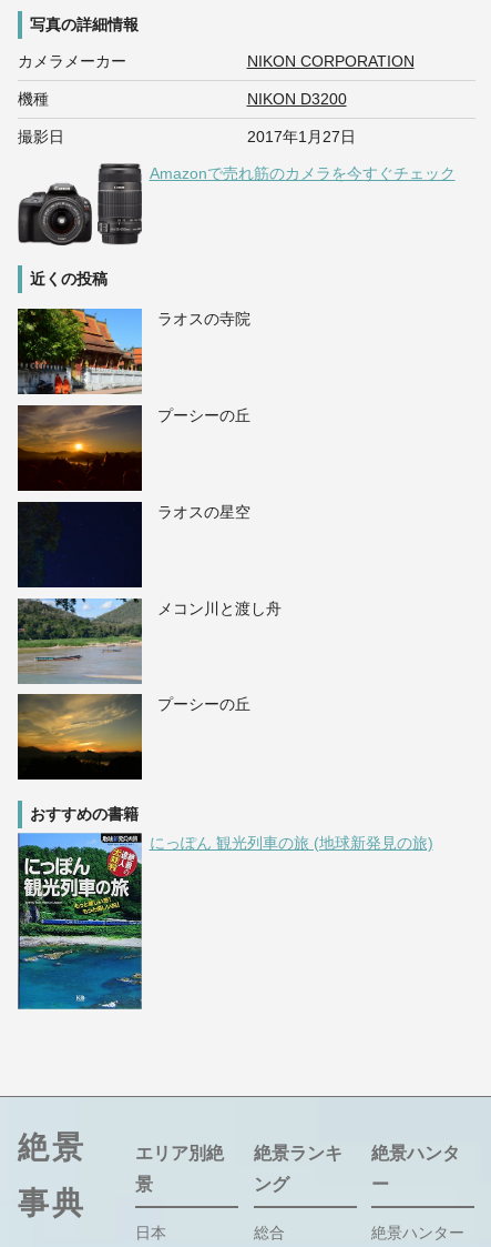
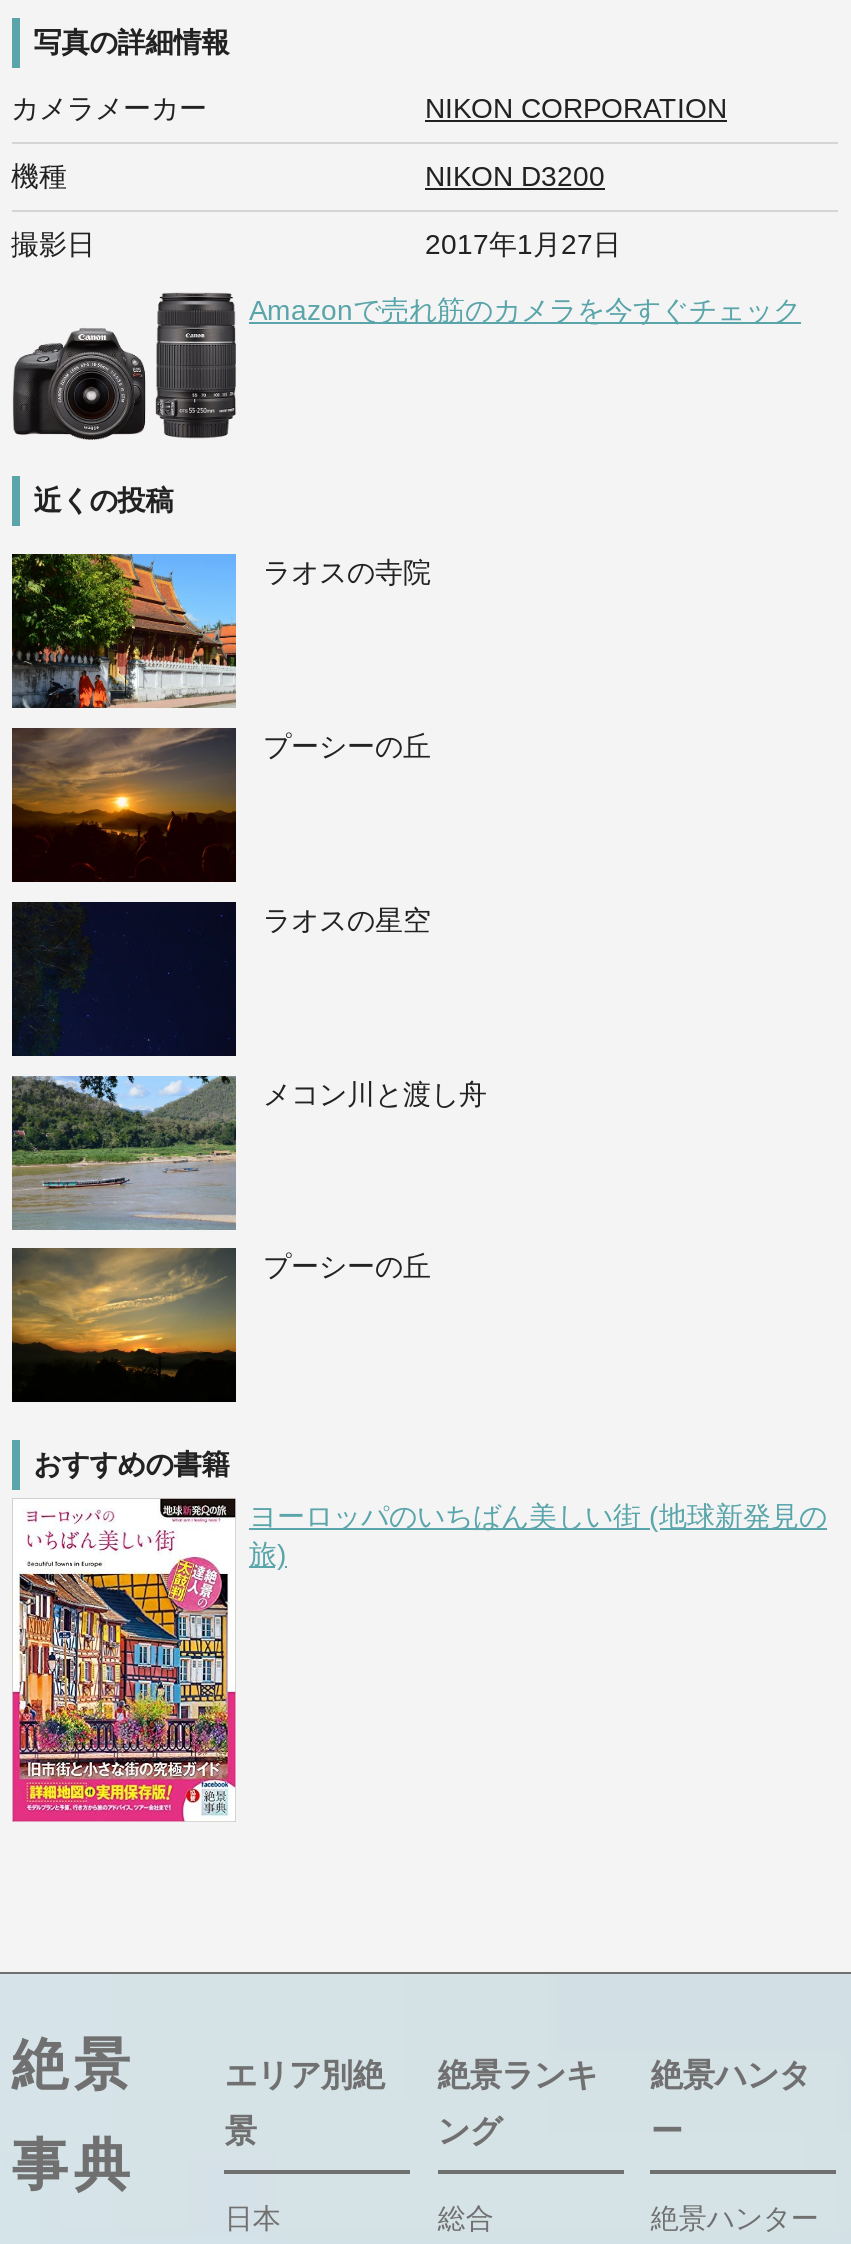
- [image]
- にっぽん 観光列車の旅 (地球新発見の旅)
+ [image]
+ ヨーロッパのいちばん美しい街 (地球新発見の
+ 旅)
